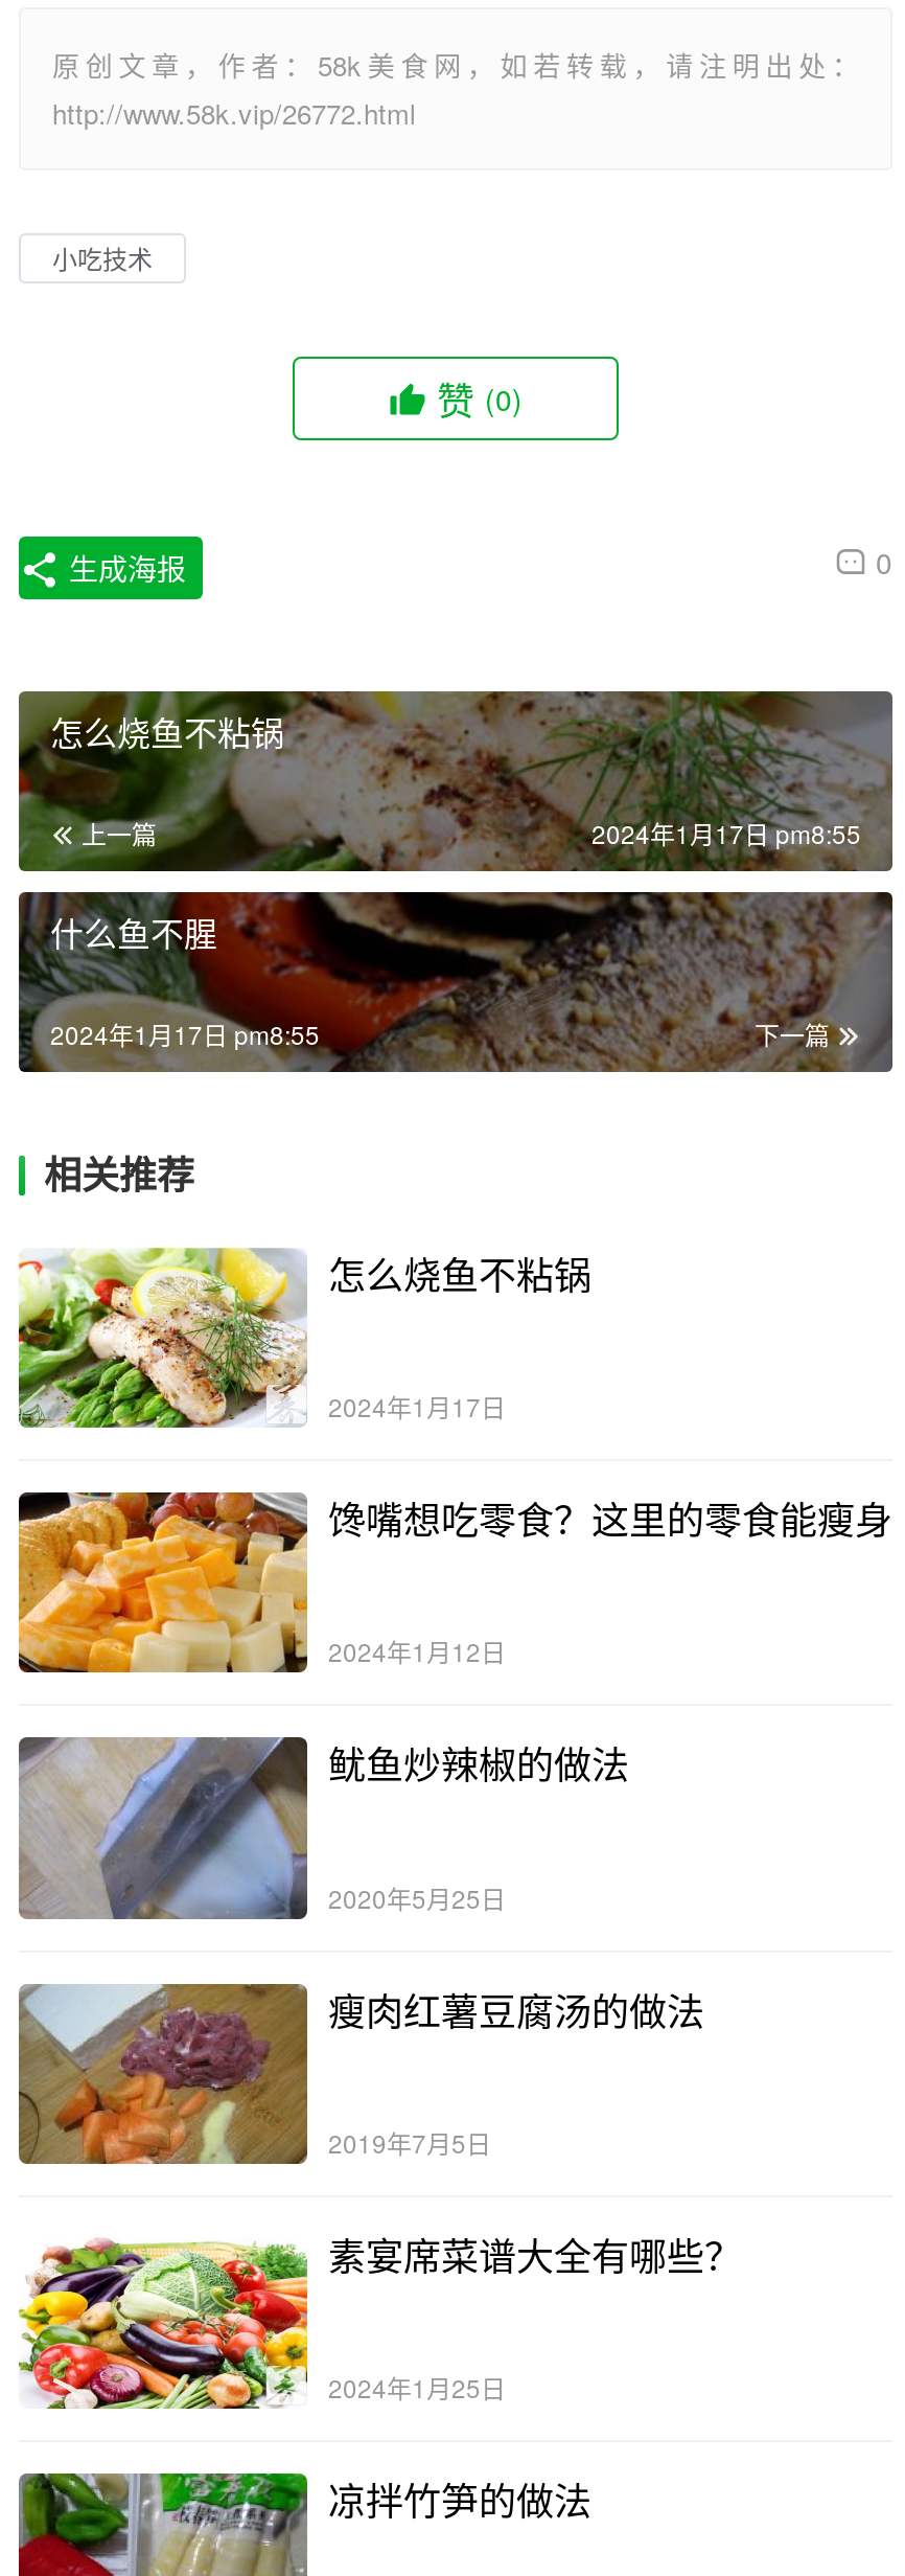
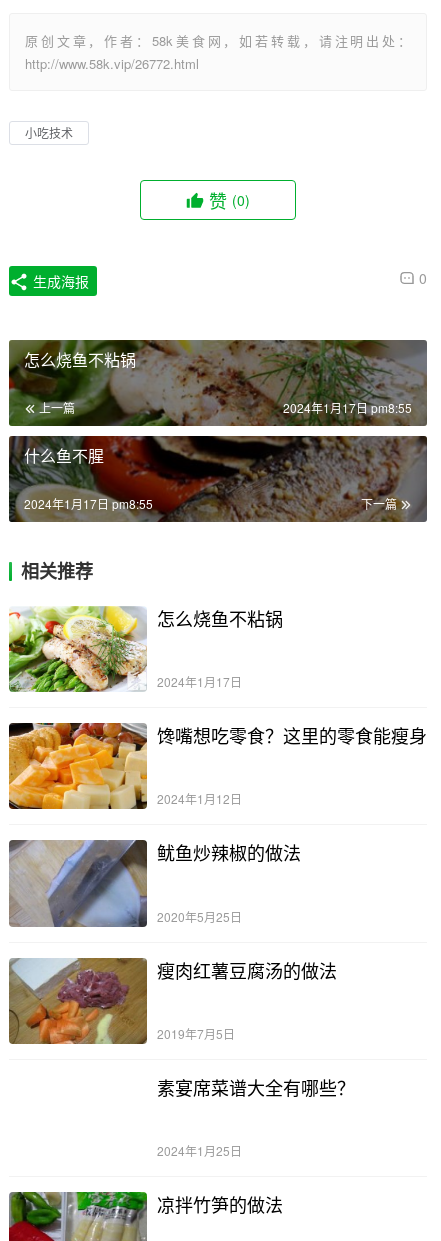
- [image]
